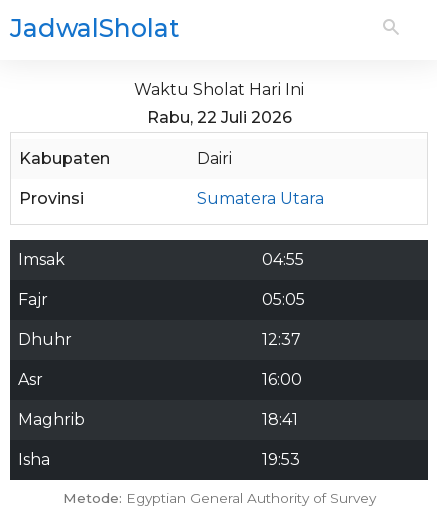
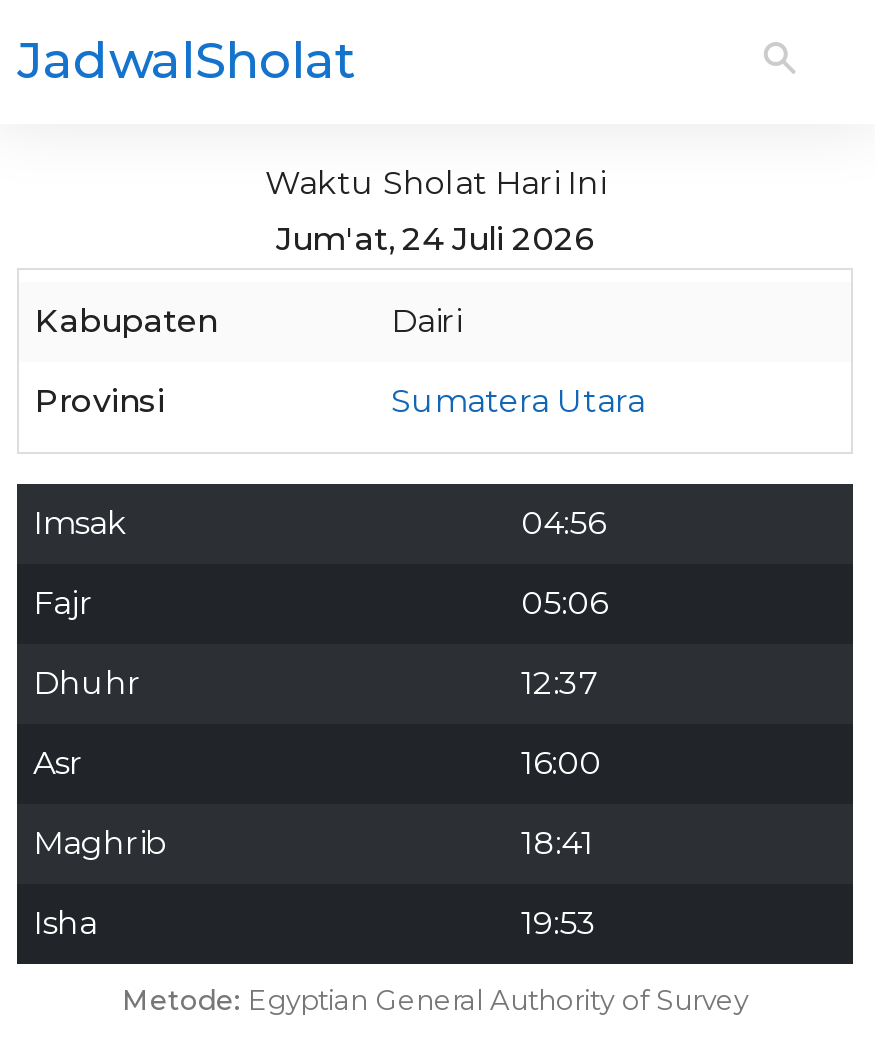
- Rabu, 22 Juli 2026
+ Jum'at, 24 Juli 2026

- 04:55
+ 04:56

- 05:05
+ 05:06
